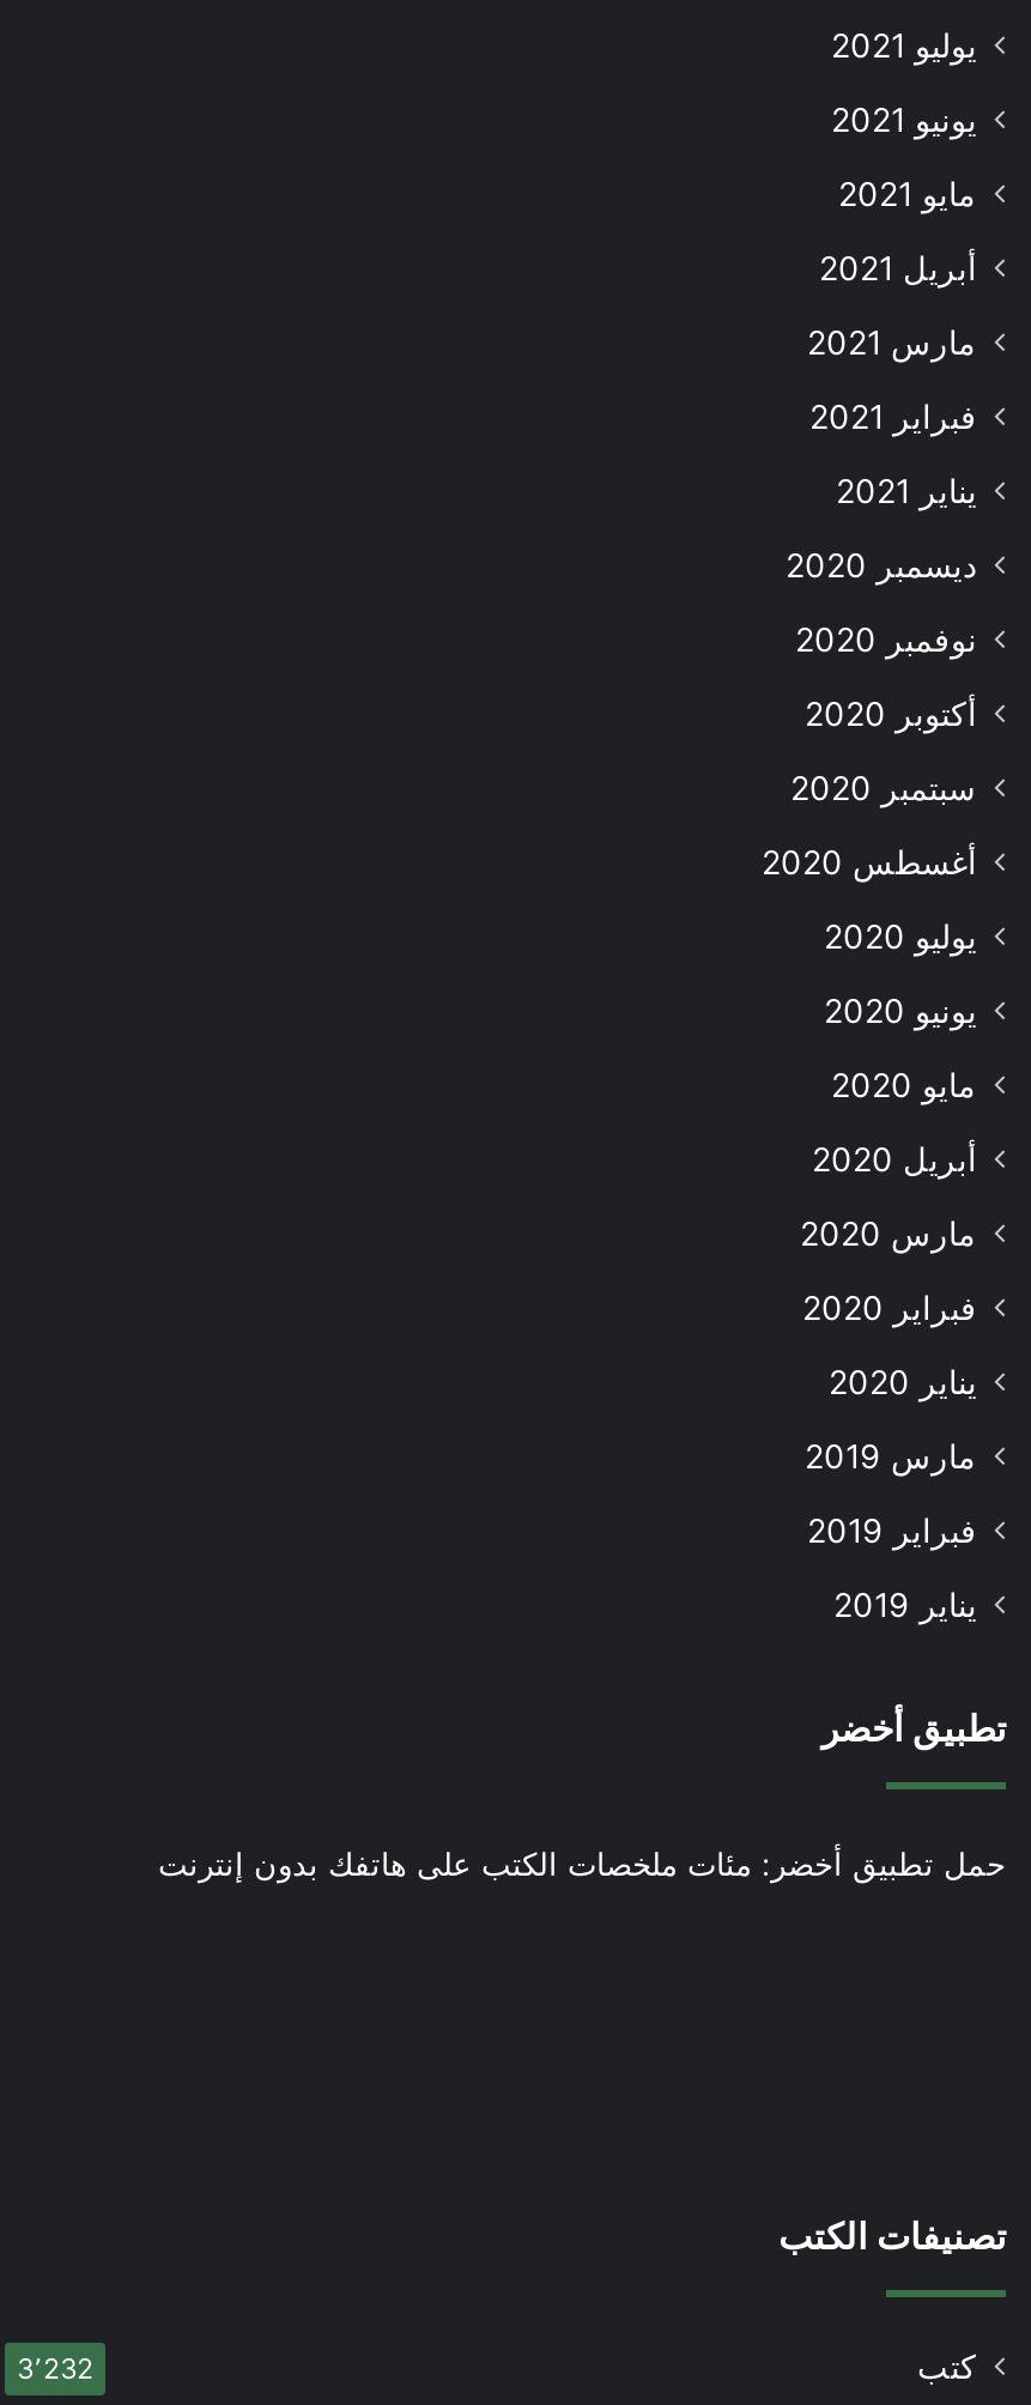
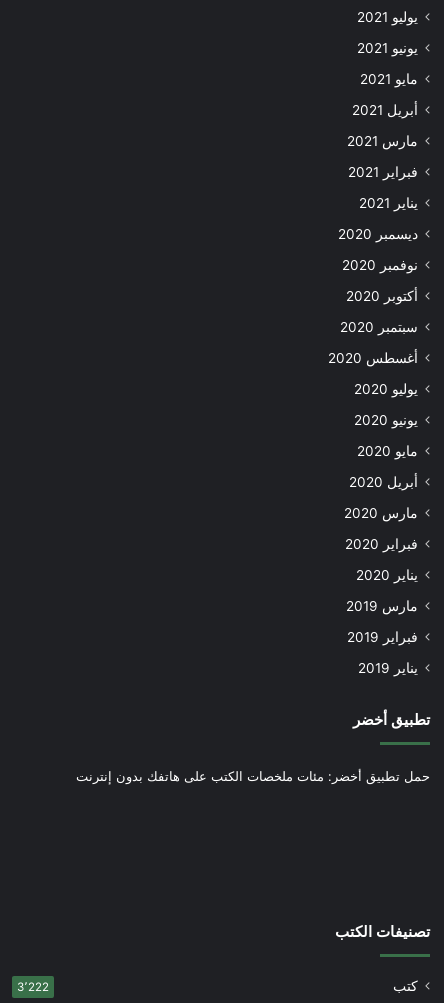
- 3٬232
+ 3٬222
